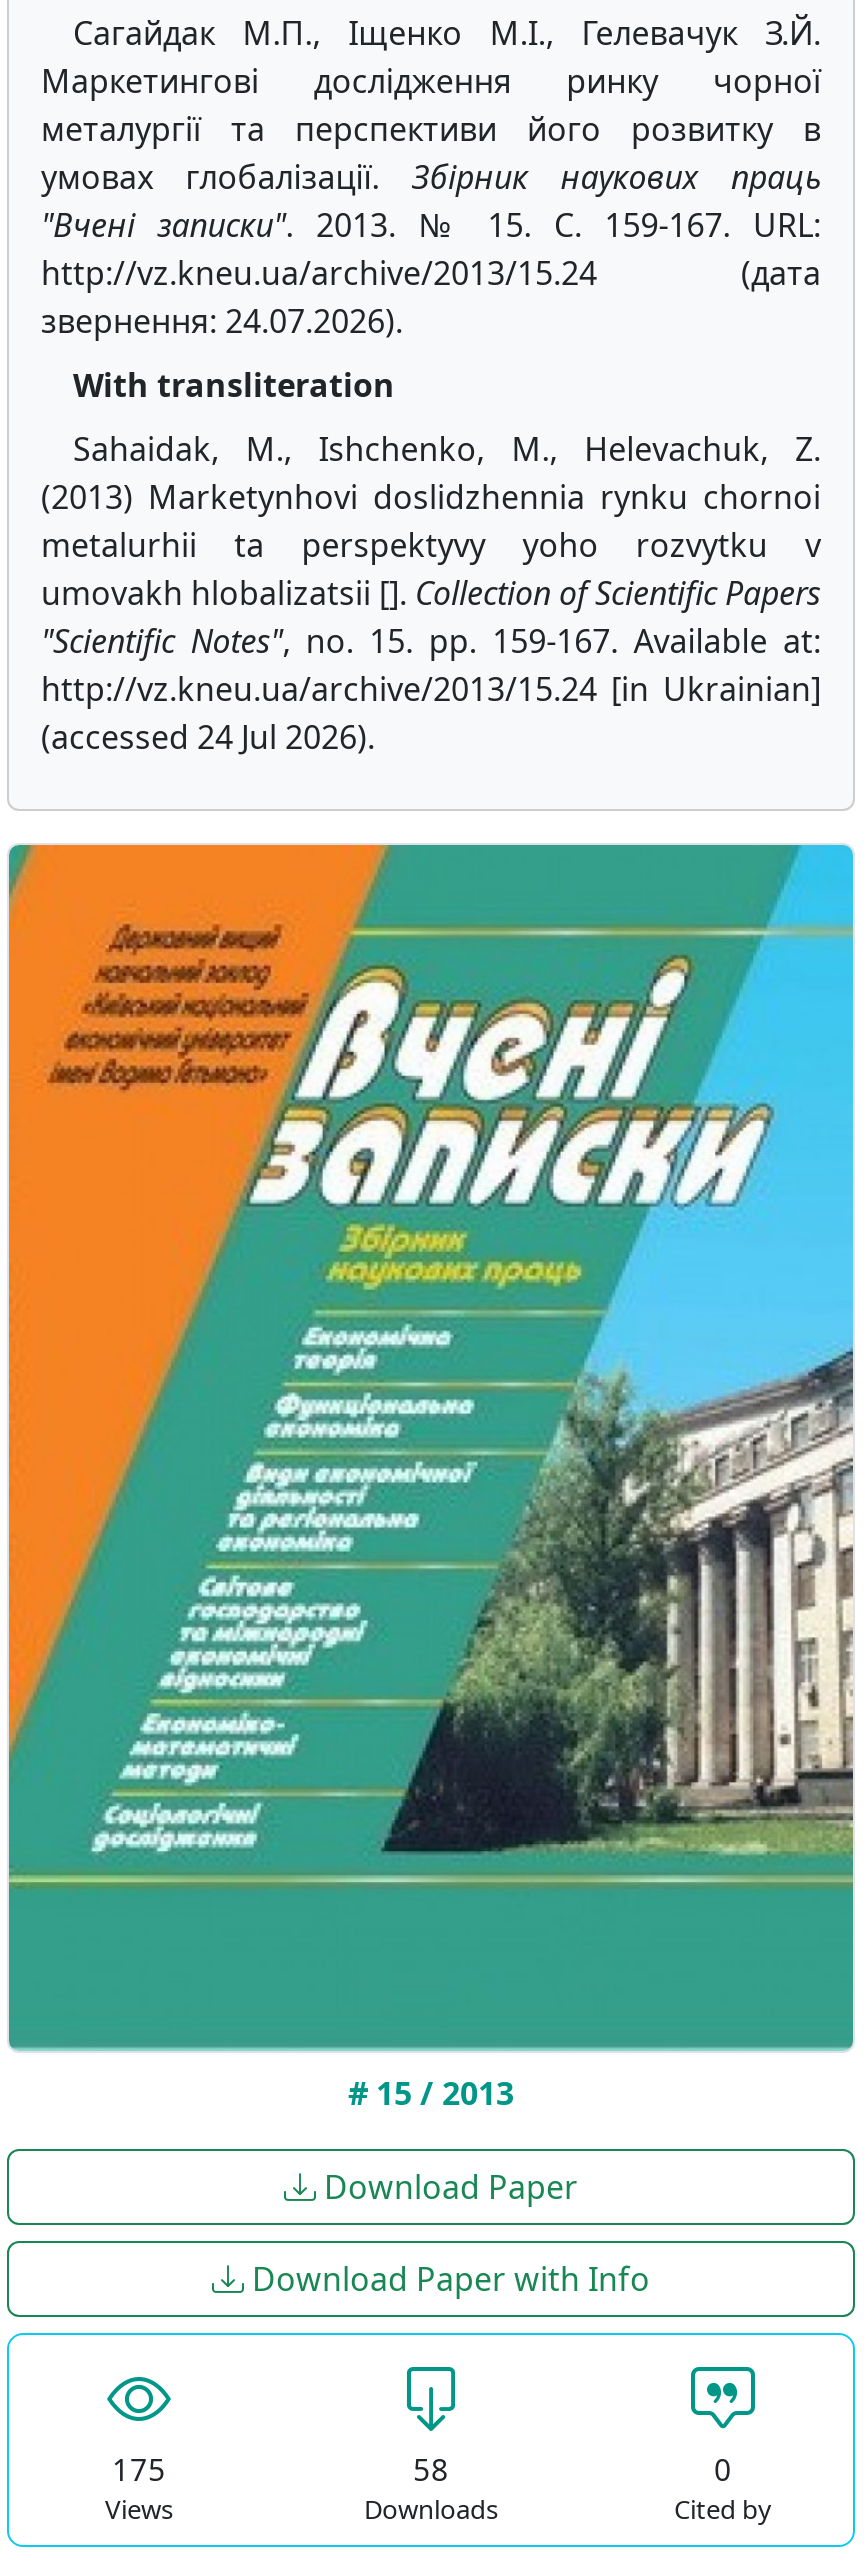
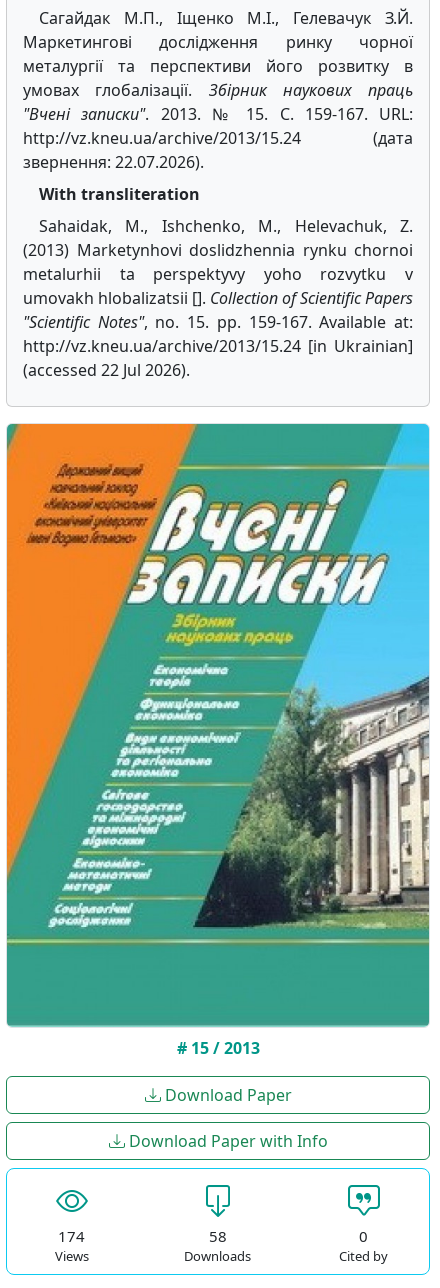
- звернення: 24.07.2026).
+ звернення: 22.07.2026).

- (accessed 24 Jul 2026).
+ (accessed 22 Jul 2026).

- 175
+ 174
